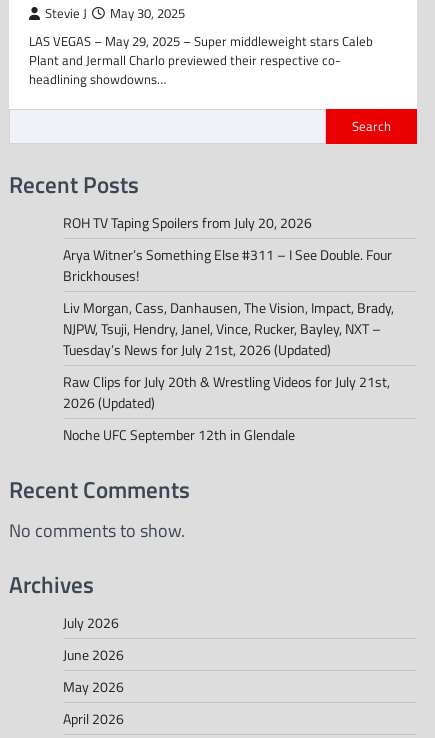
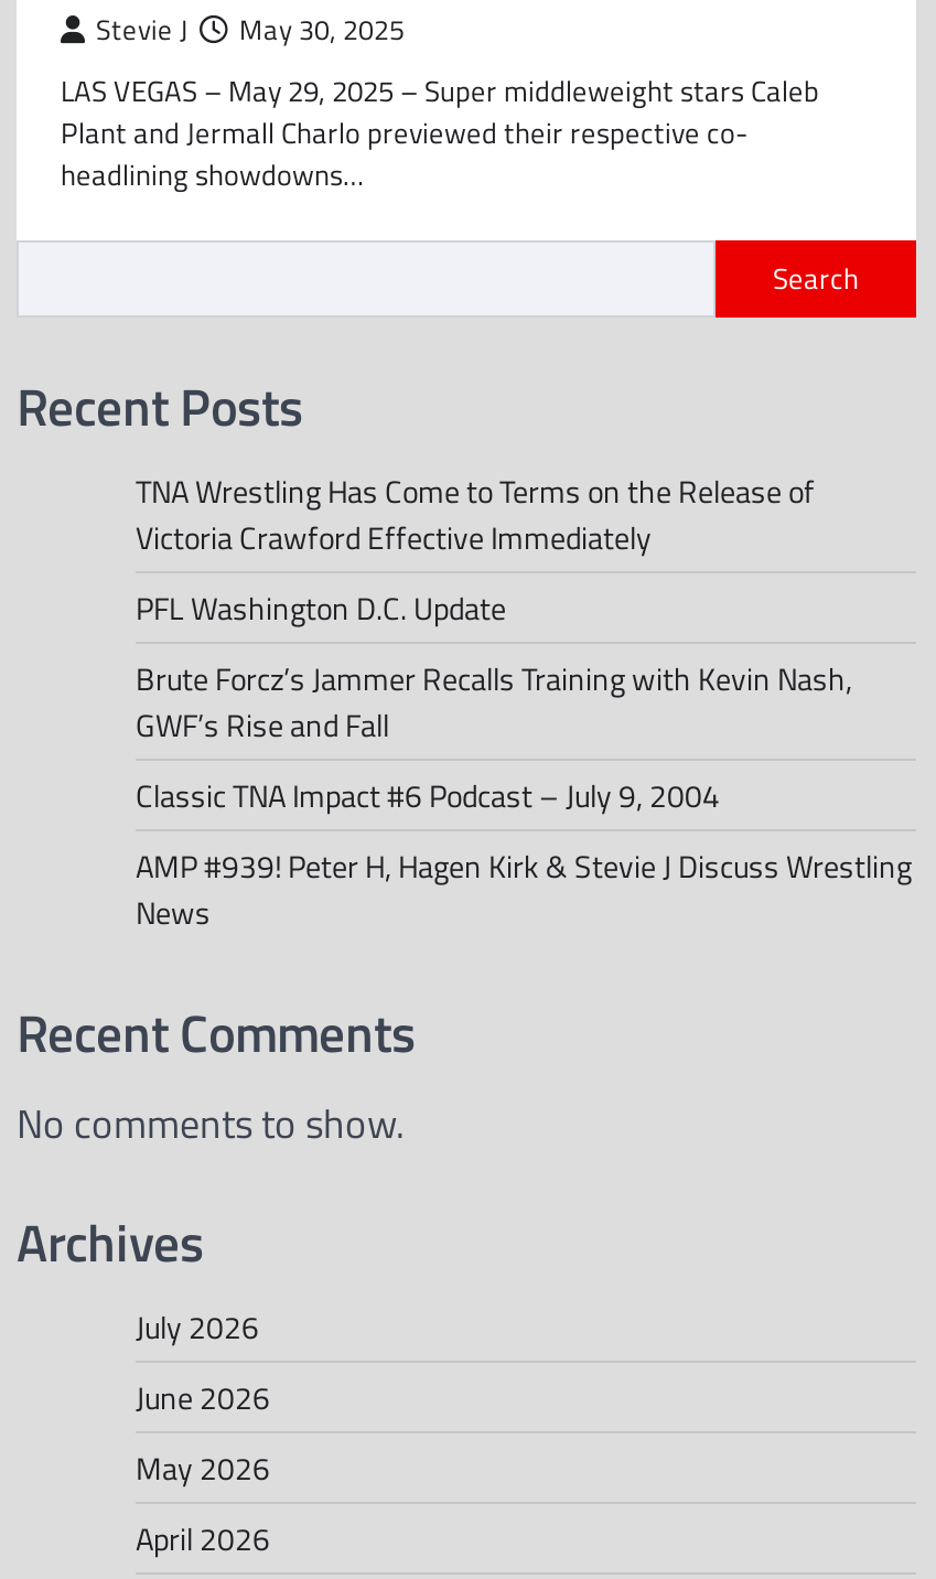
- ROH TV Taping Spoilers from July 20, 2026
+ TNA Wrestling Has Come to Terms on the Release of
+ Victoria Crawford Effective Immediately

- Arya Witner’s Something Else #311 – I See Double. Four
- Brickhouses!
+ PFL Washington D.C. Update

- Liv Morgan, Cass, Danhausen, The Vision, Impact, Brady,
- NJPW, Tsuji, Hendry, Janel, Vince, Rucker, Bayley, NXT –
- Tuesday’s News for July 21st, 2026 (Updated)
+ Brute Forcz’s Jammer Recalls Training with Kevin Nash,
+ GWF’s Rise and Fall

- Raw Clips for July 20th & Wrestling Videos for July 21st,
- 2026 (Updated)
+ Classic TNA Impact #6 Podcast – July 9, 2004

- Noche UFC September 12th in Glendale
+ AMP #939! Peter H, Hagen Kirk & Stevie J Discuss Wrestling
+ News
